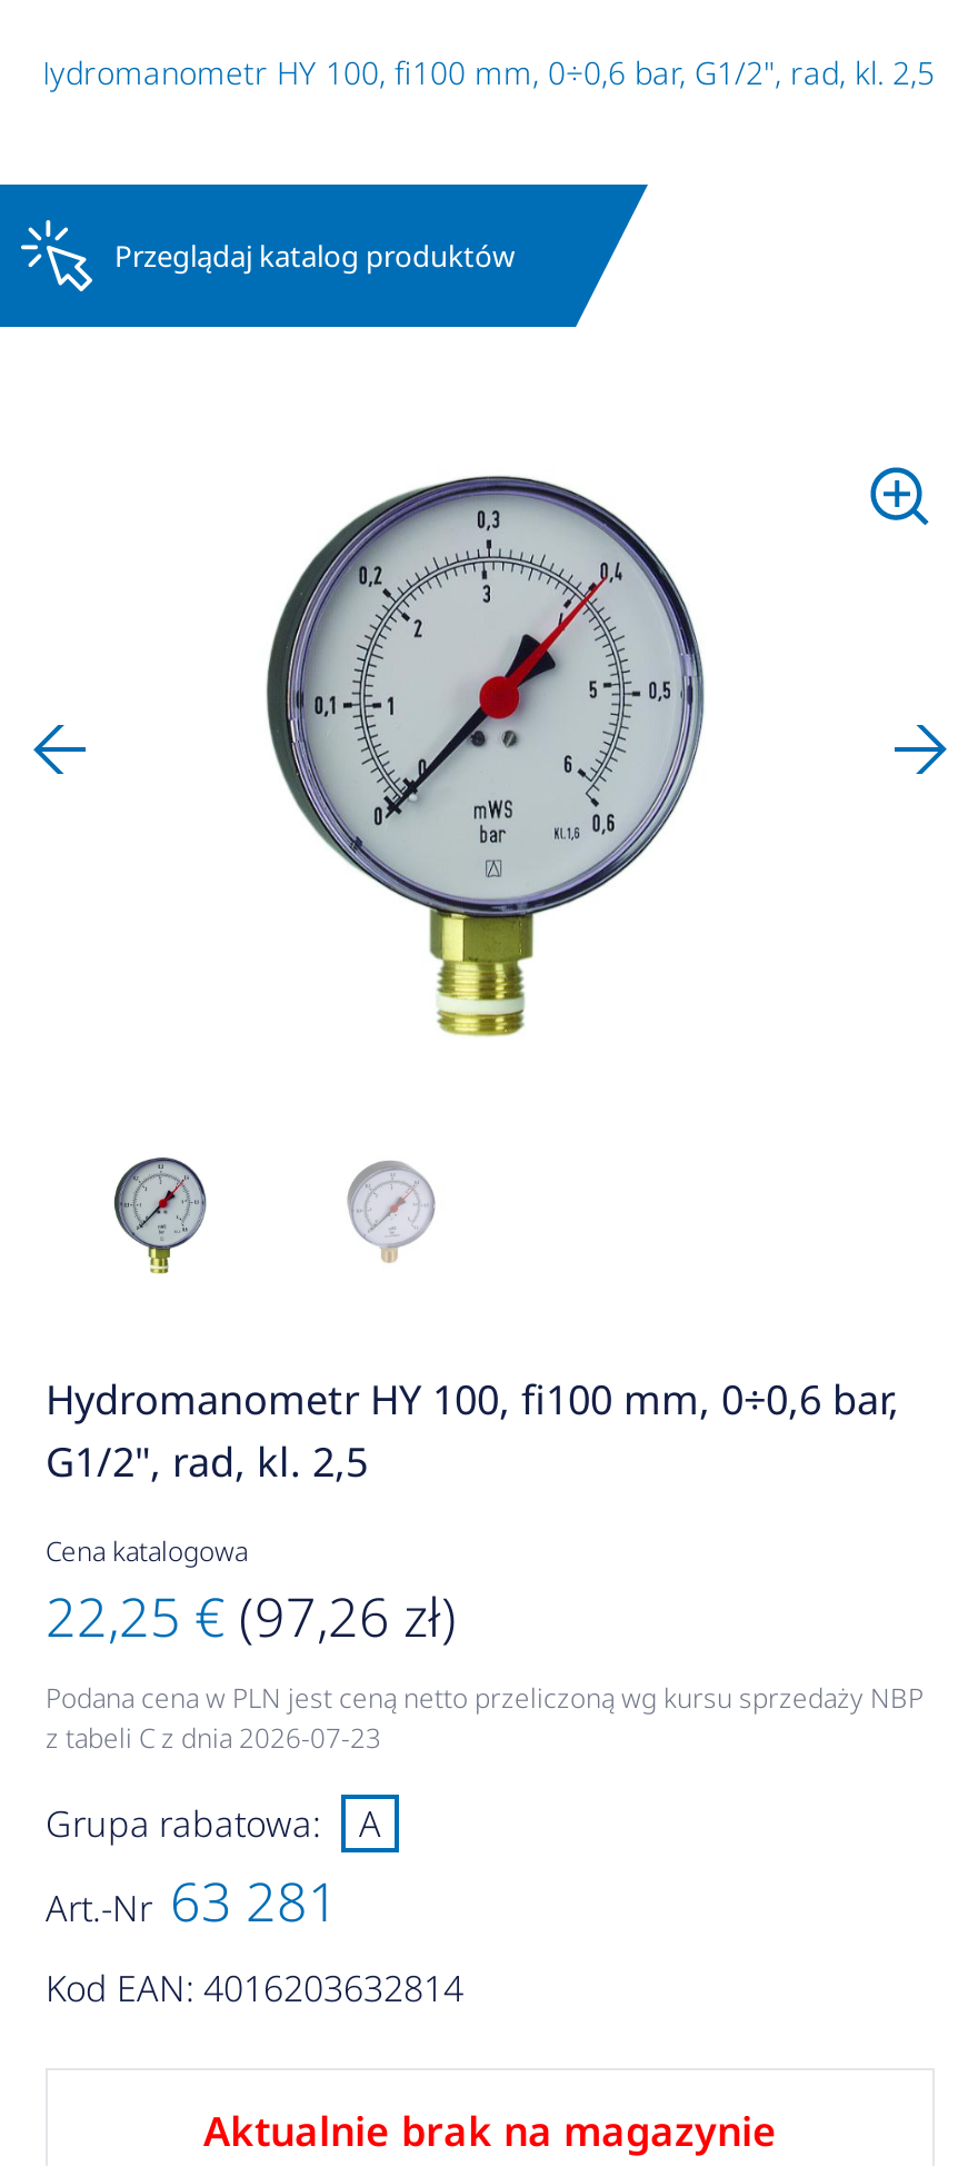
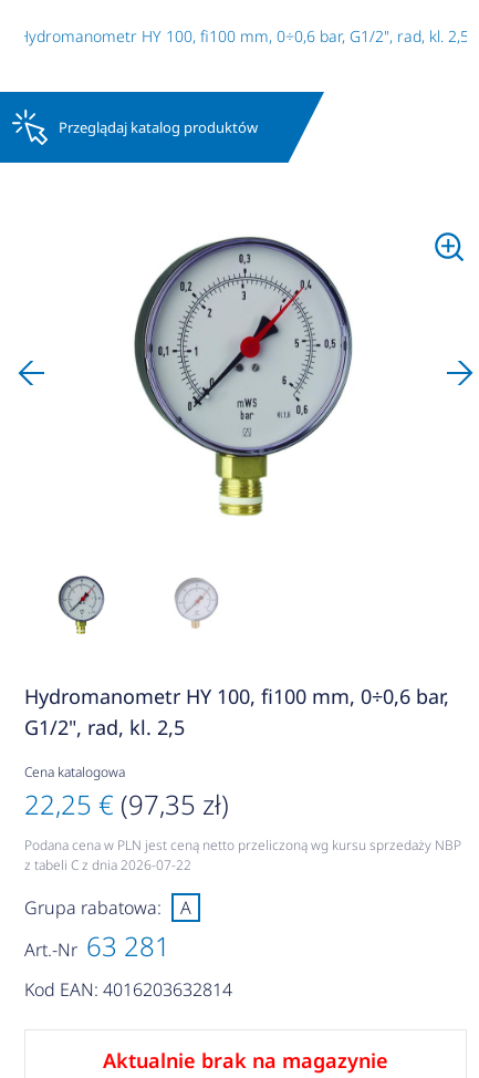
- 22,25 € (97,26 zł)
+ 22,25 € (97,35 zł)

- z tabeli C z dnia 2026-07-23
+ z tabeli C z dnia 2026-07-22
